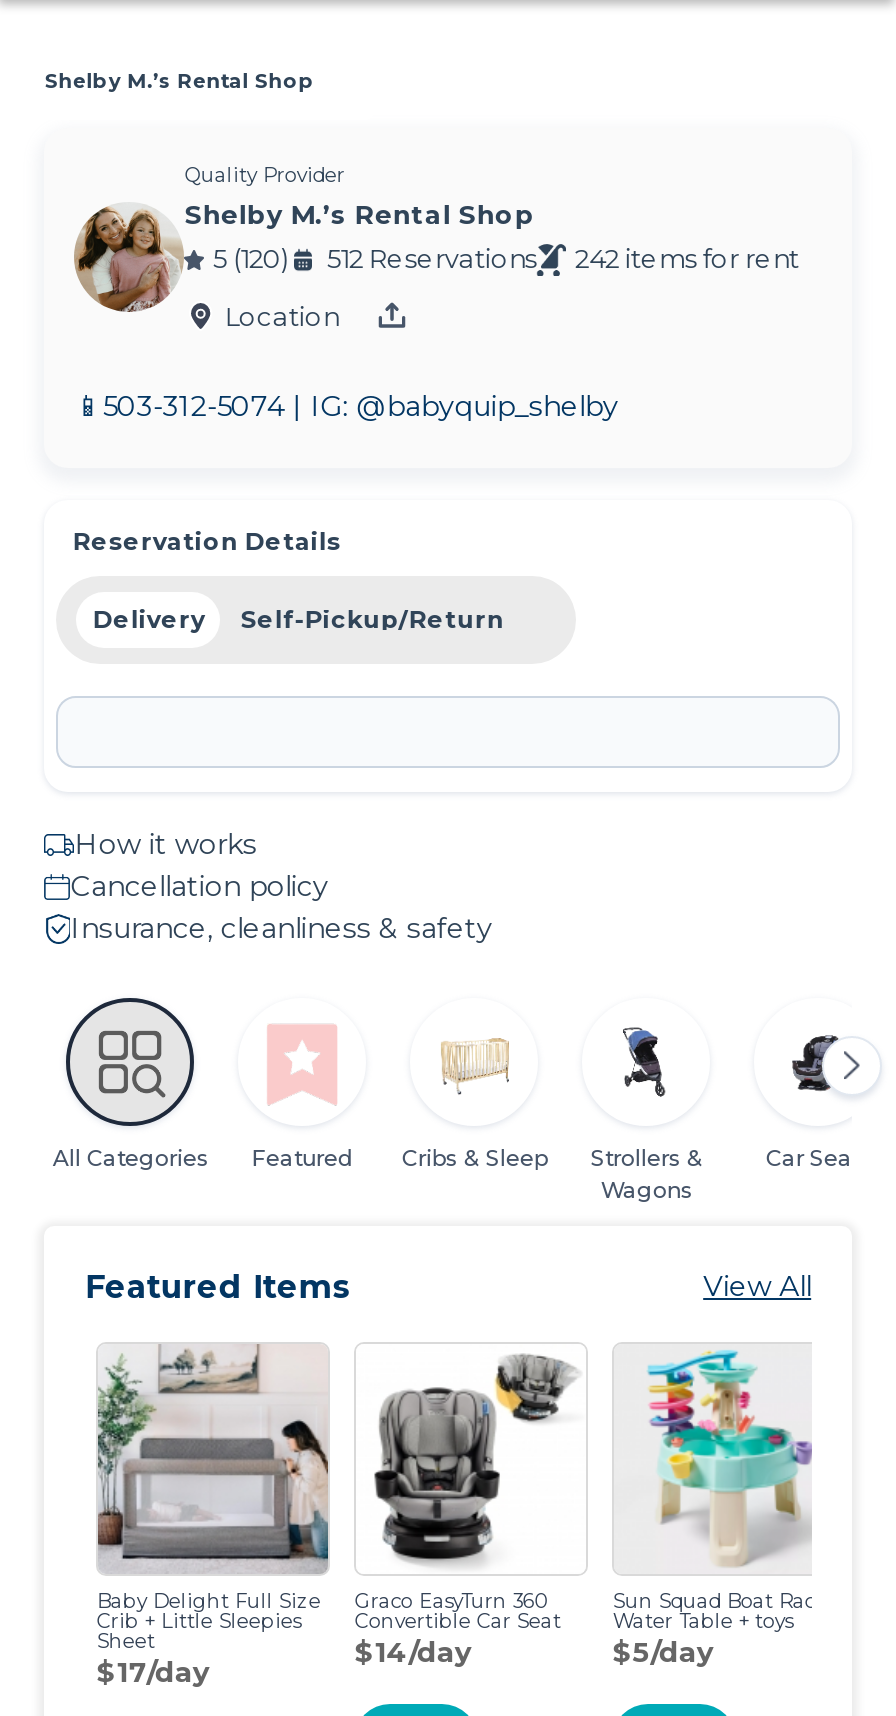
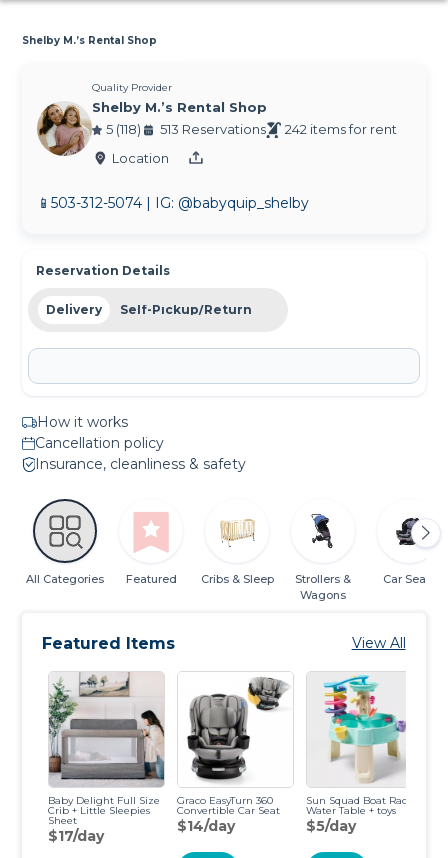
- 5 (120)
+ 5 (118)

- 512 Reservations
+ 513 Reservations
